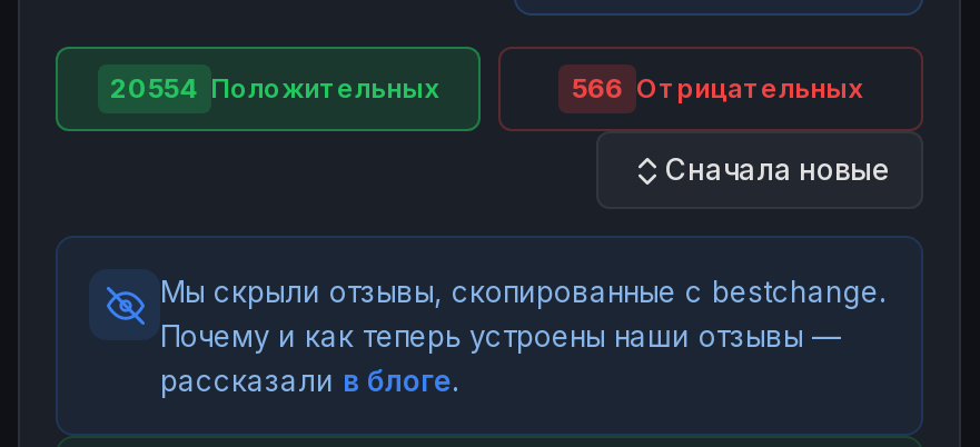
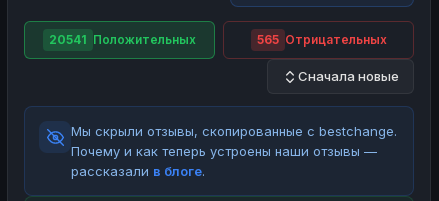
- 20554 Положительных
+ 20541 Положительных

- 566 Отрицательных
+ 565 Отрицательных
